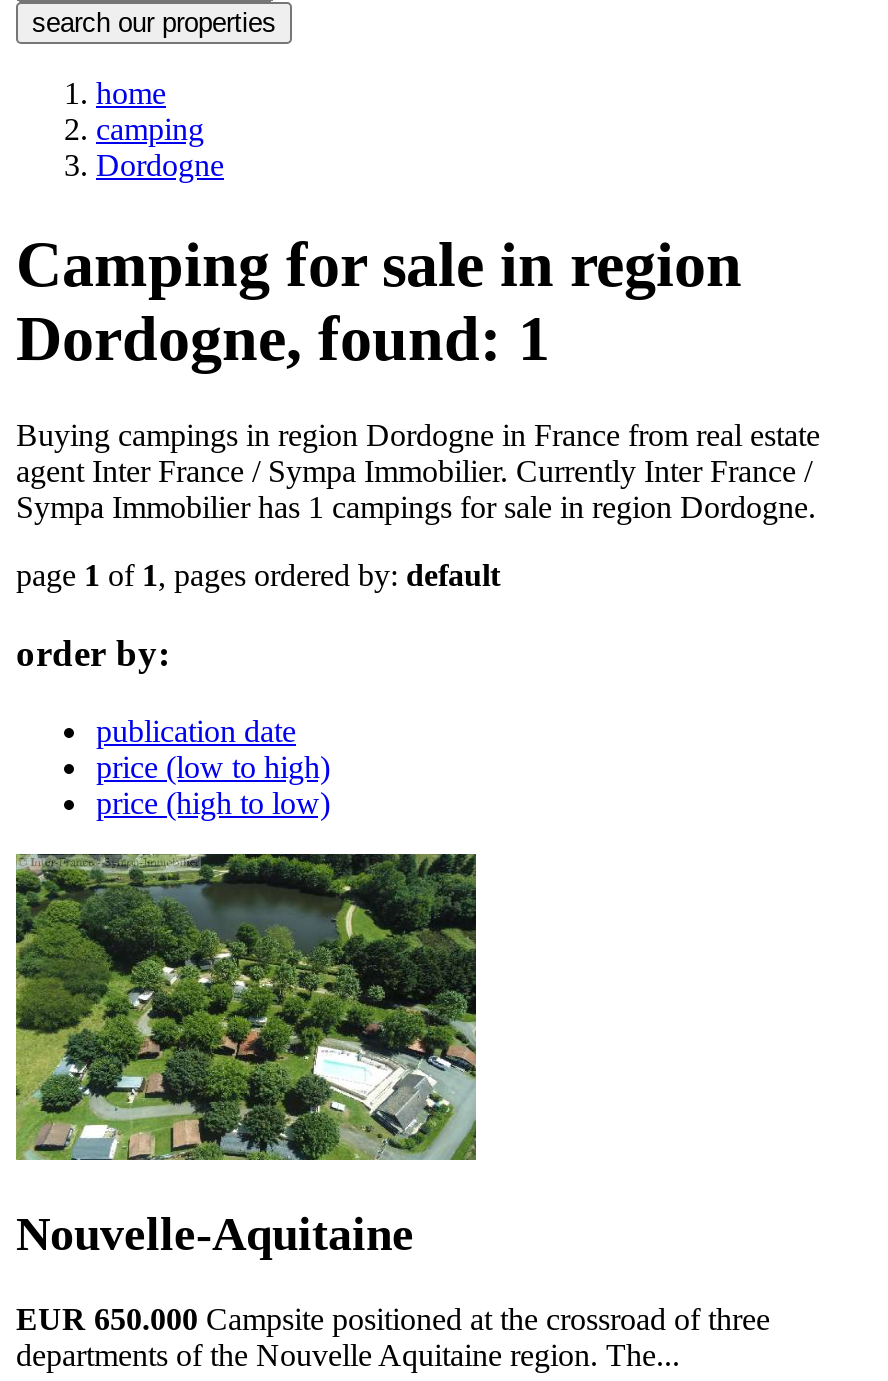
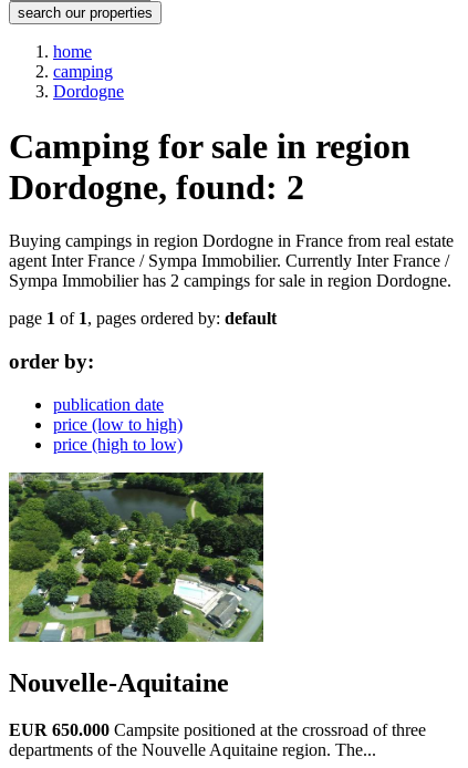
- Dordogne, found: 1
+ Dordogne, found: 2

- Sympa Immobilier has 1 campings for sale in region Dordogne.
+ Sympa Immobilier has 2 campings for sale in region Dordogne.
